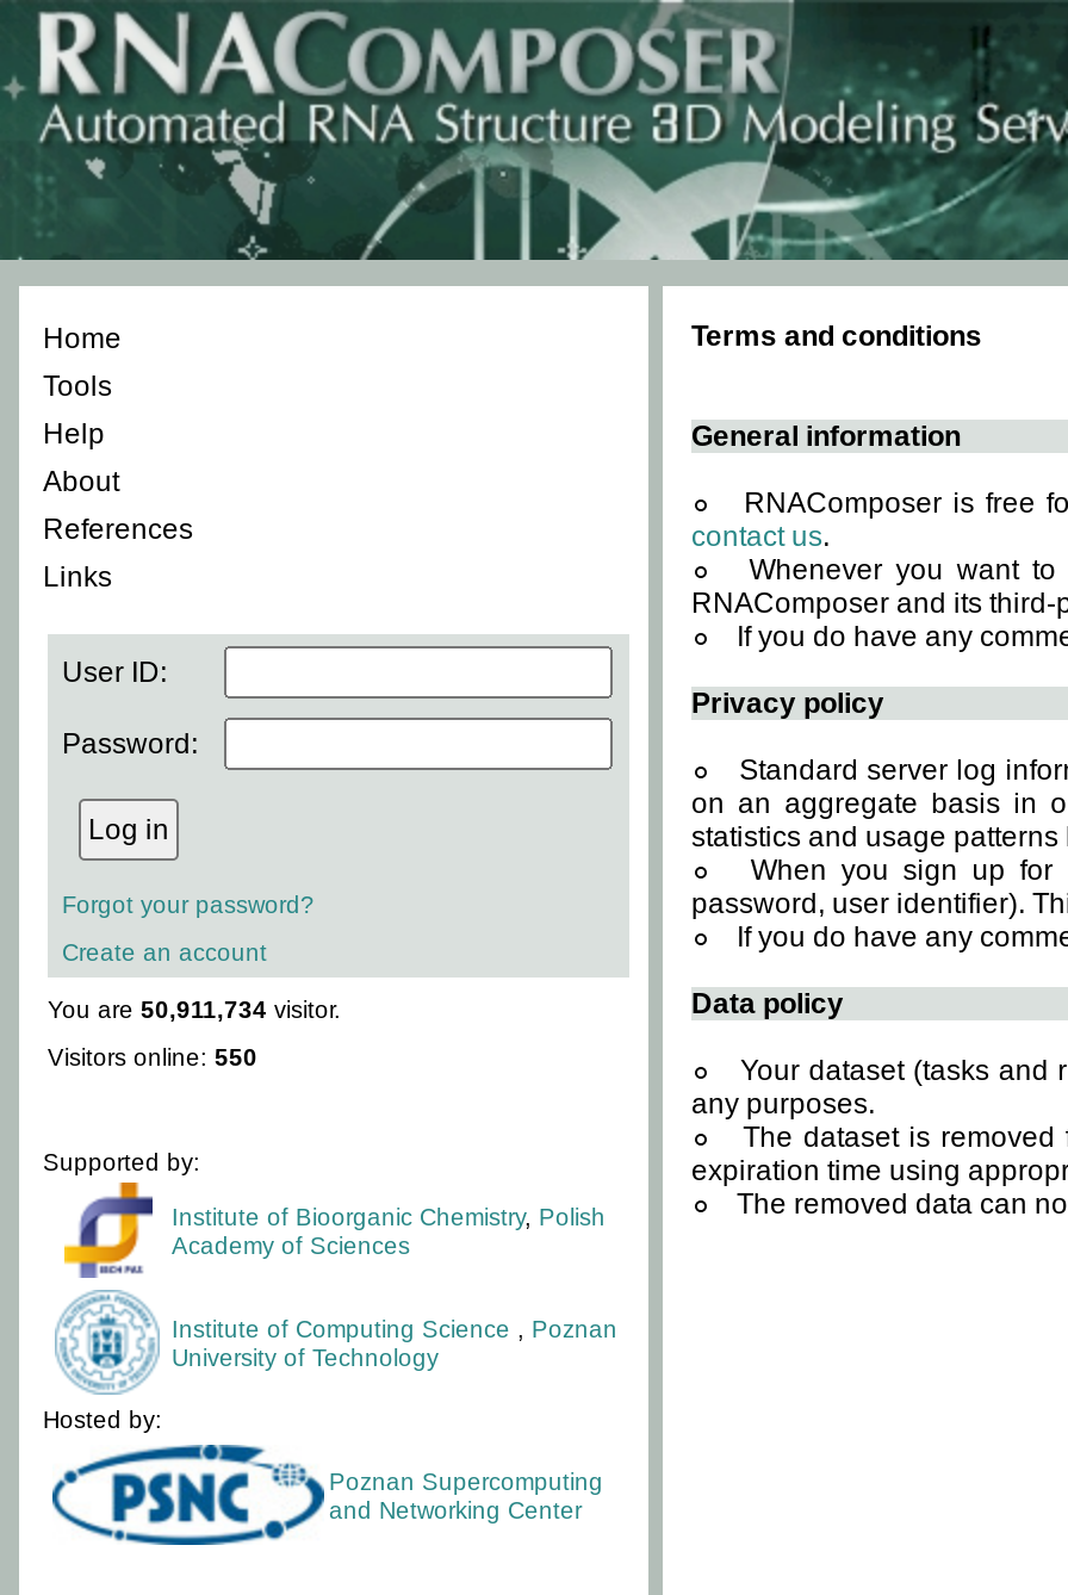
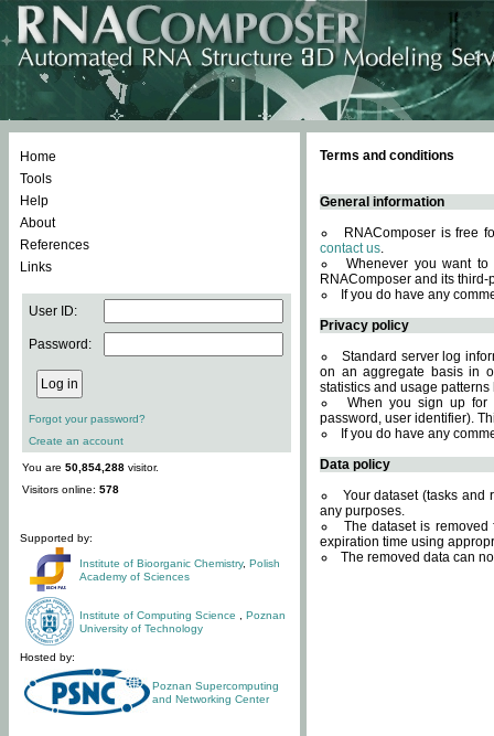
- You are 50,911,734 visitor.
+ You are 50,854,288 visitor.

- Visitors online: 550
+ Visitors online: 578
